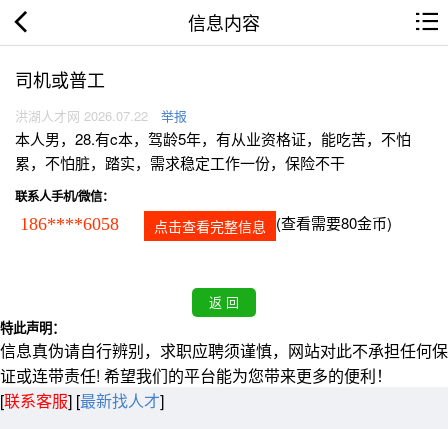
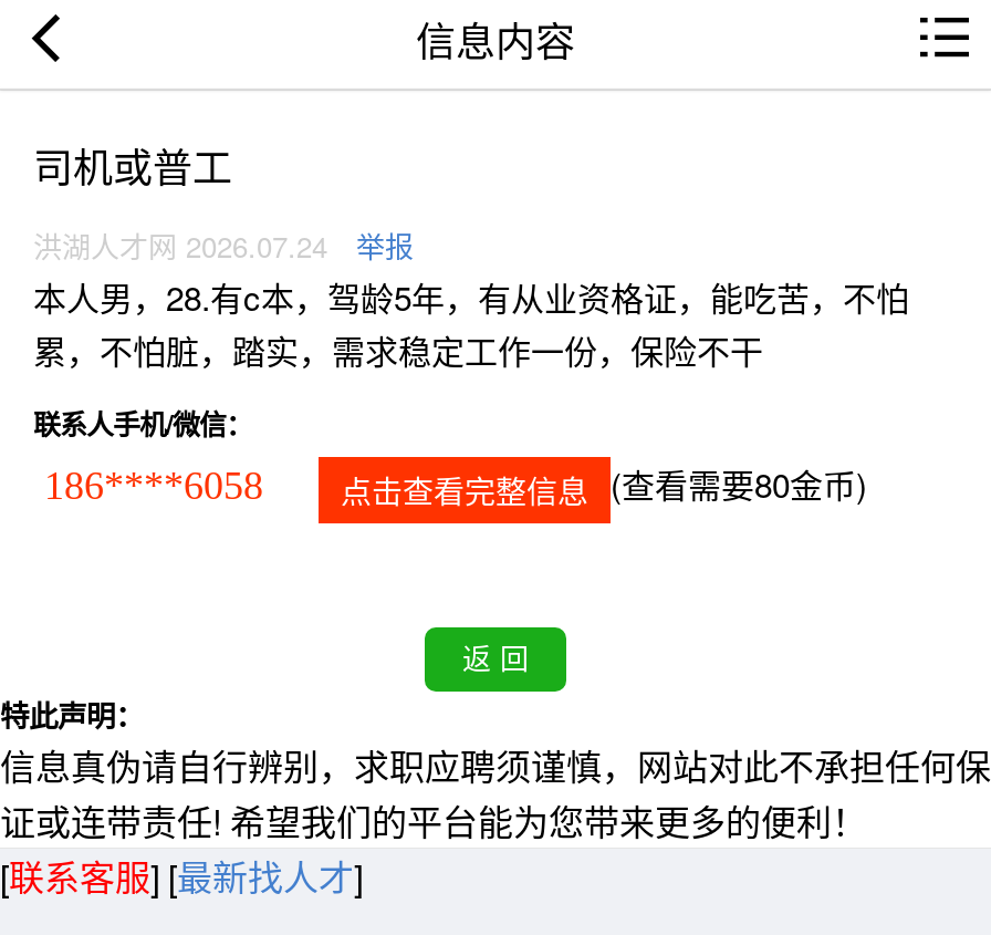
- 洪湖人才网 2026.07.22 举报
+ 洪湖人才网 2026.07.24 举报
